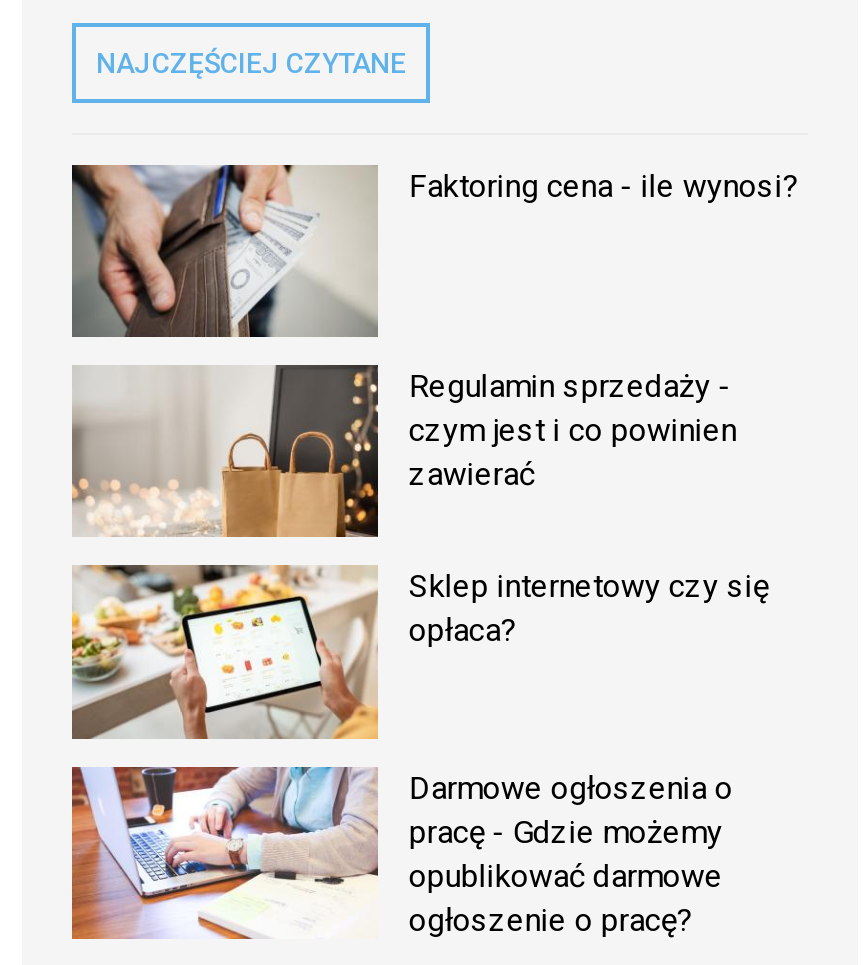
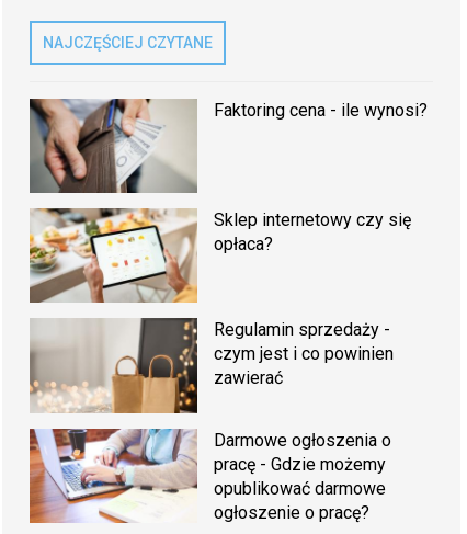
moved down: [image] | Regulamin sprzedaży - | czym jest i co powinien | zawierać

moved up: [image] | Sklep internetowy czy się | opłaca?
